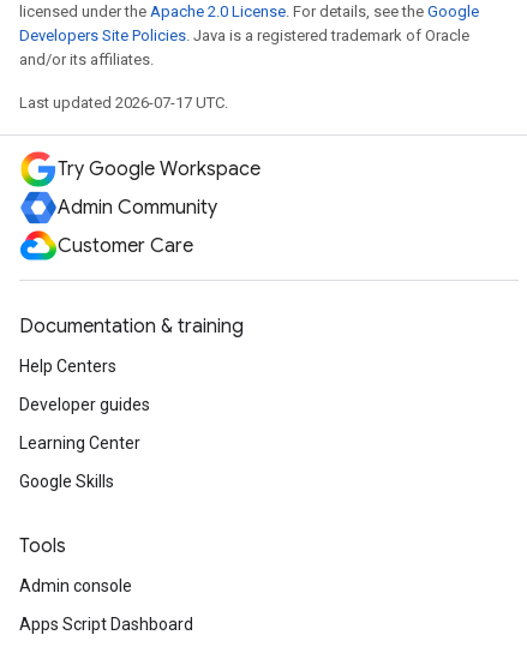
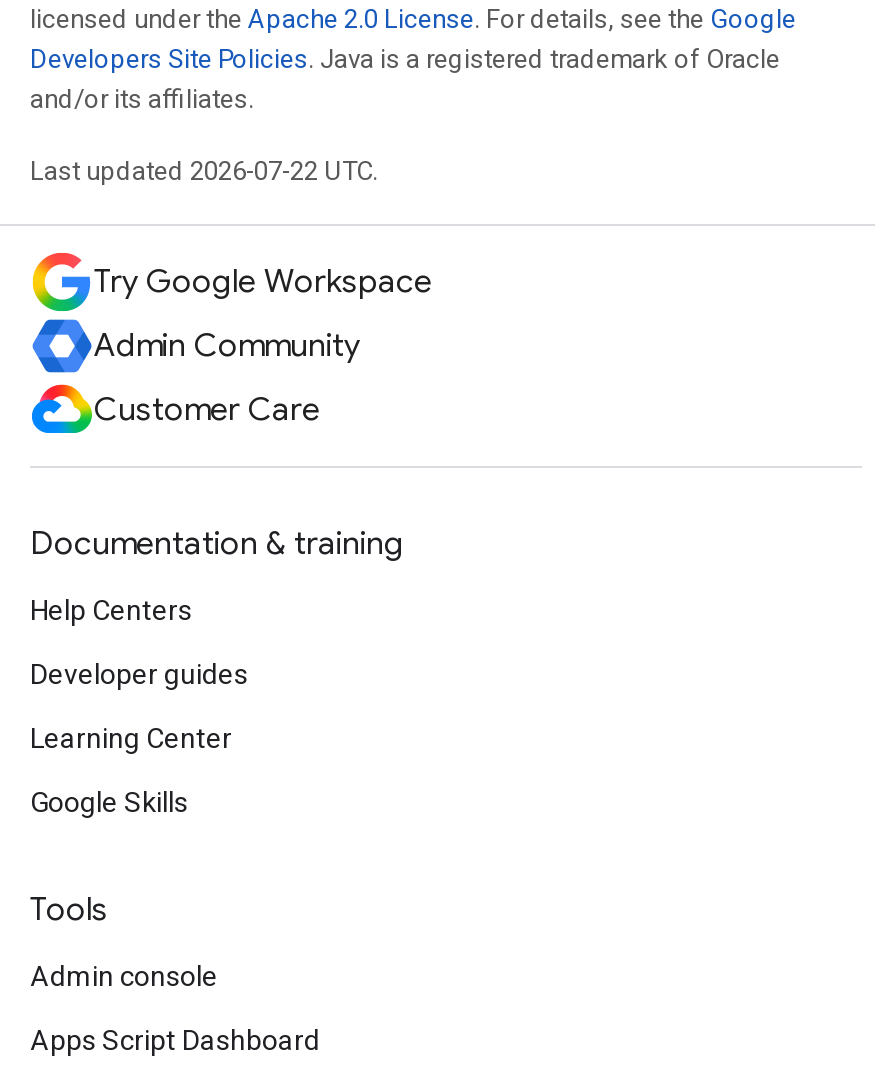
- Last updated 2026-07-17 UTC.
+ Last updated 2026-07-22 UTC.
